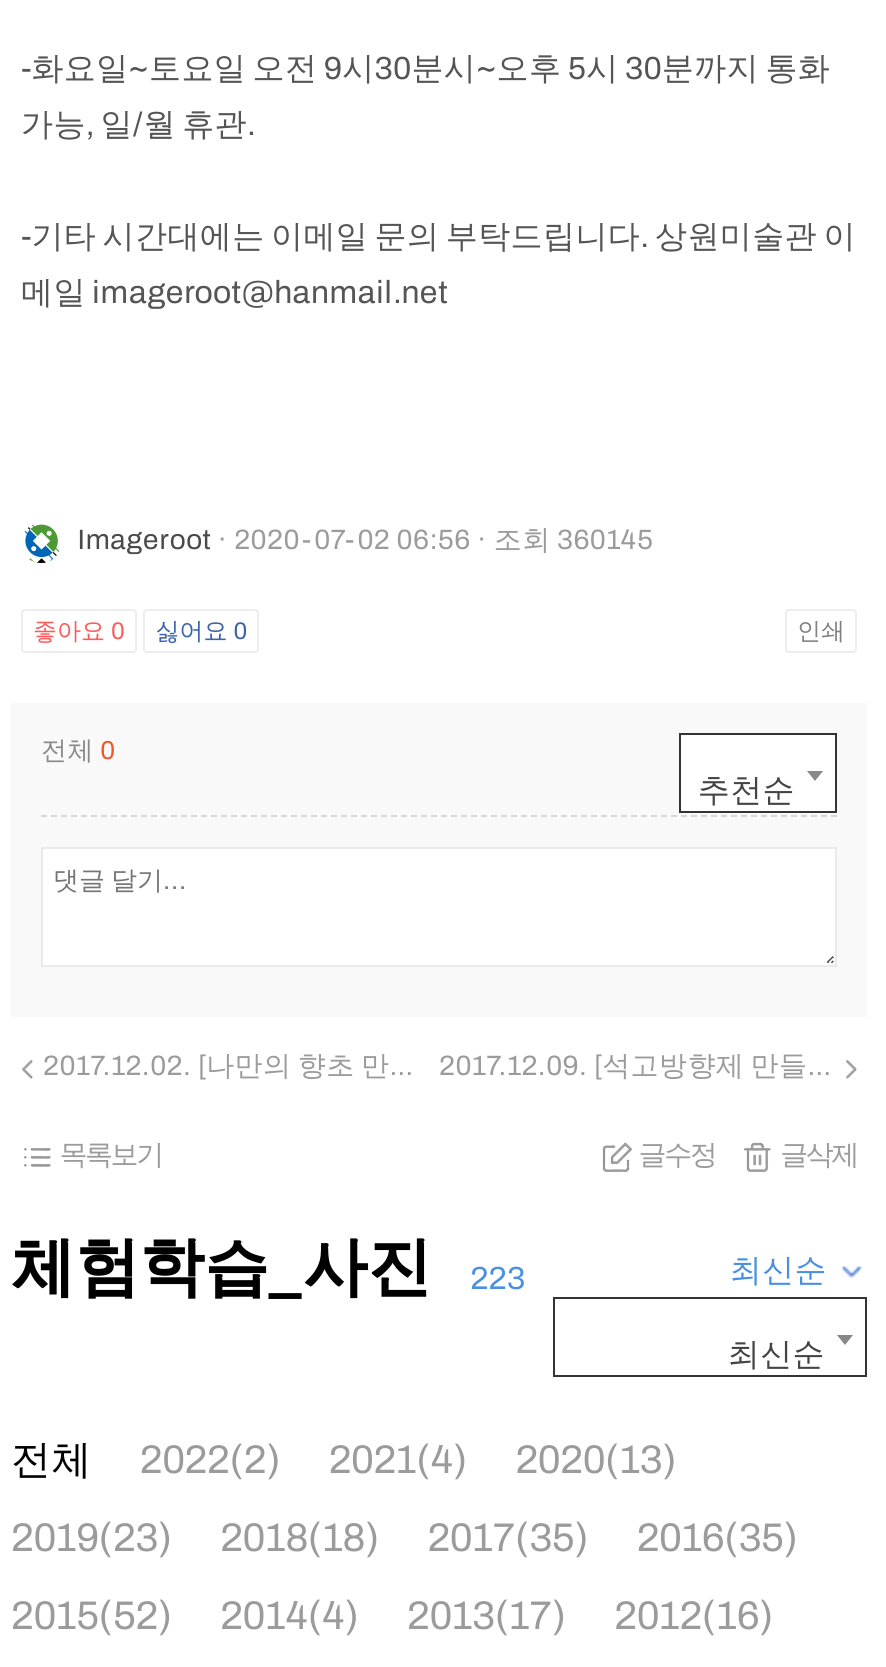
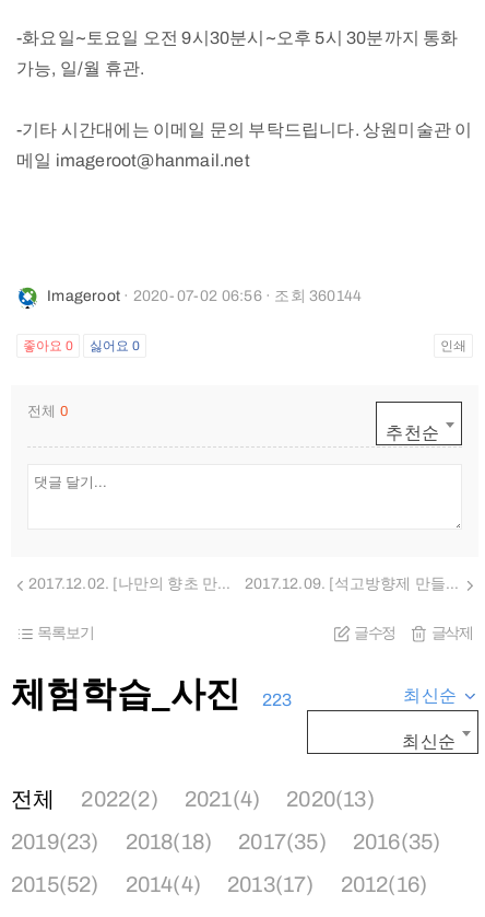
- Imageroot · 2020-07-02 06:56 · 조회 360145
+ Imageroot · 2020-07-02 06:56 · 조회 360144
